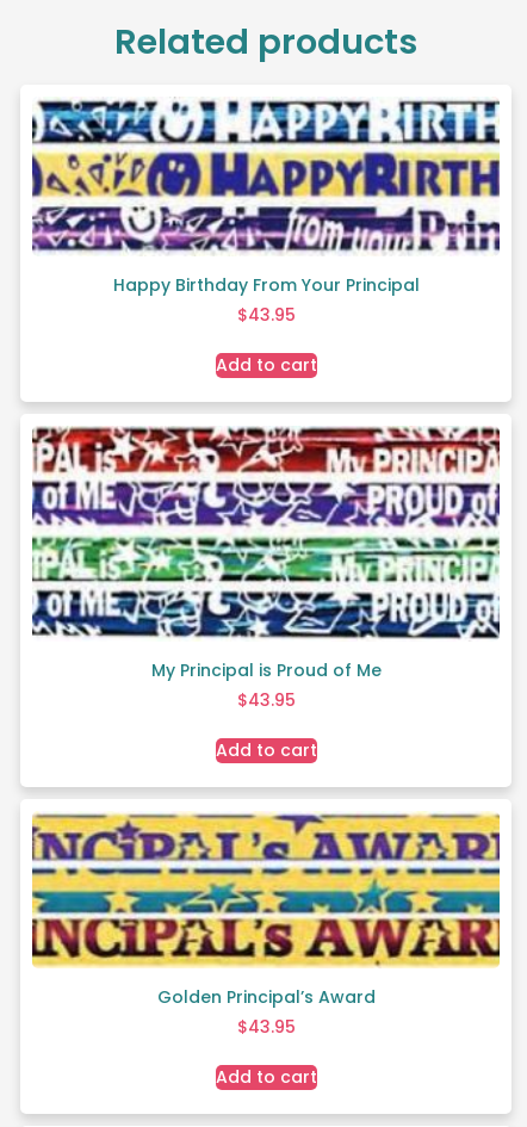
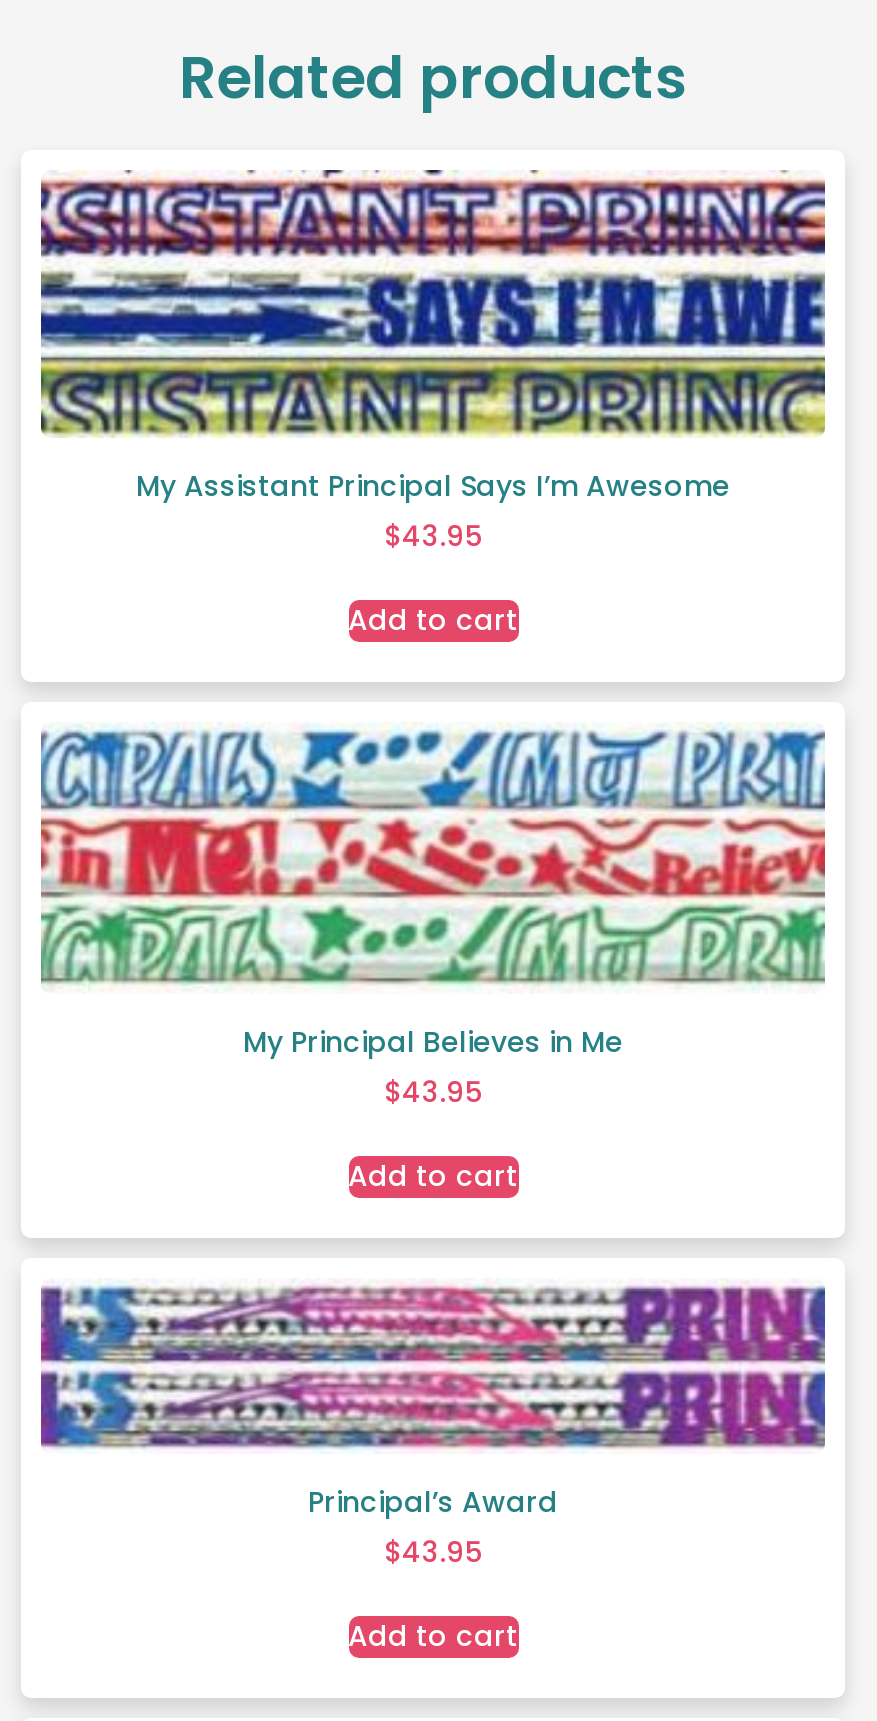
- [image]
- Happy Birthday From Your Principal
+ [image]
+ My Assistant Principal Says I’m Awesome

- [image]
- My Principal is Proud of Me
+ [image]
+ My Principal Believes in Me

- [image]
- Golden Principal’s Award
+ [image]
+ Principal’s Award
